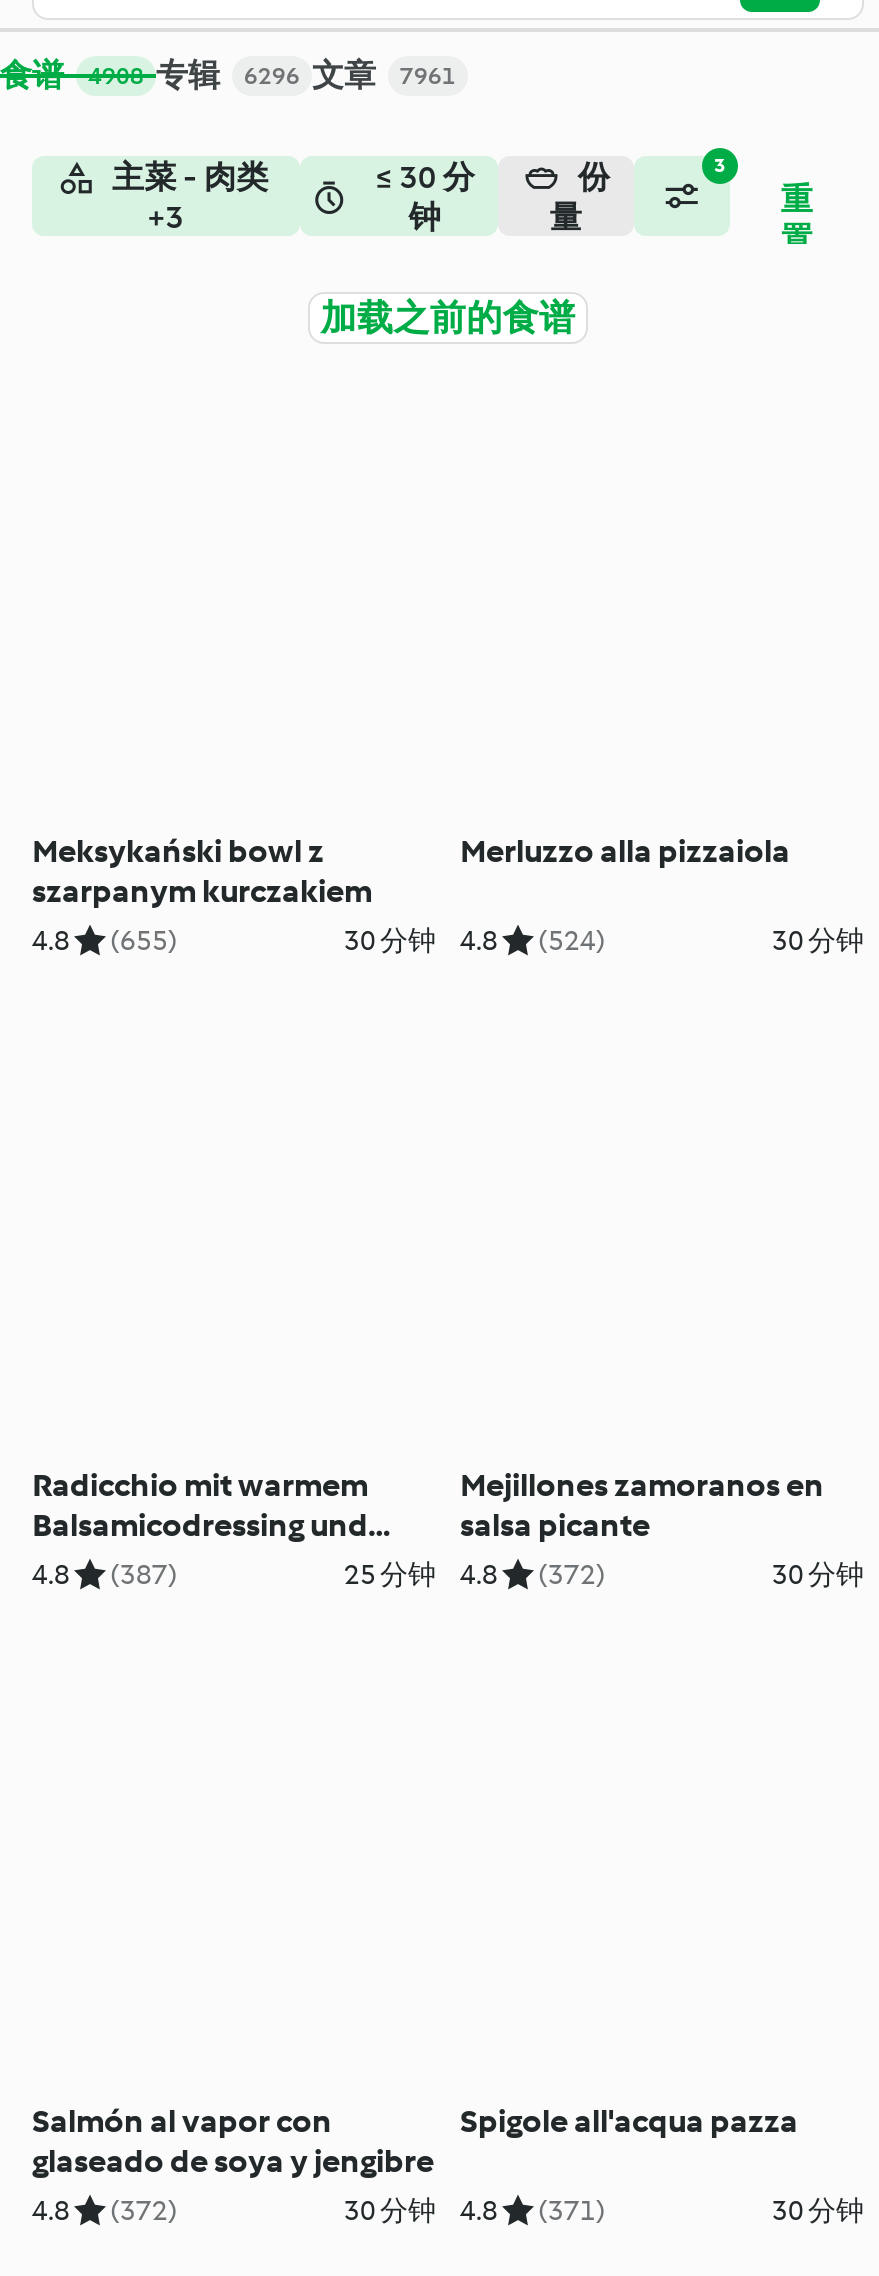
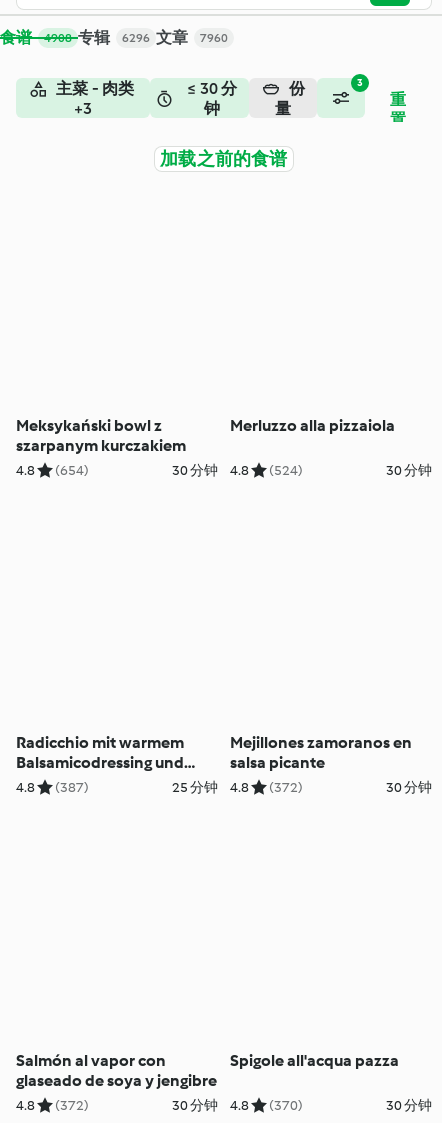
- 7961
+ 7960

- 4.8 (655)
+ 4.8 (654)

- 30 分钟 4.8 (371)
+ 30 分钟 4.8 (370)
